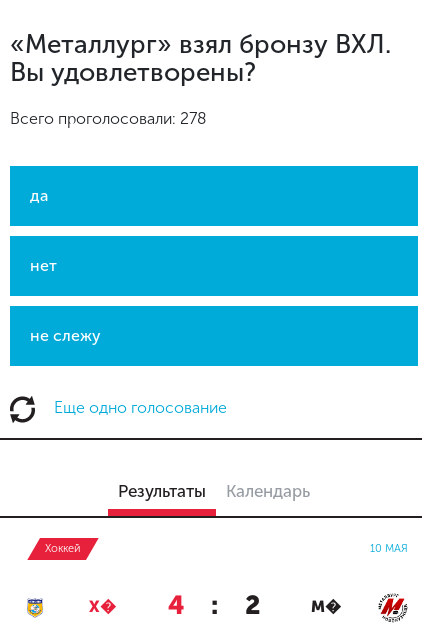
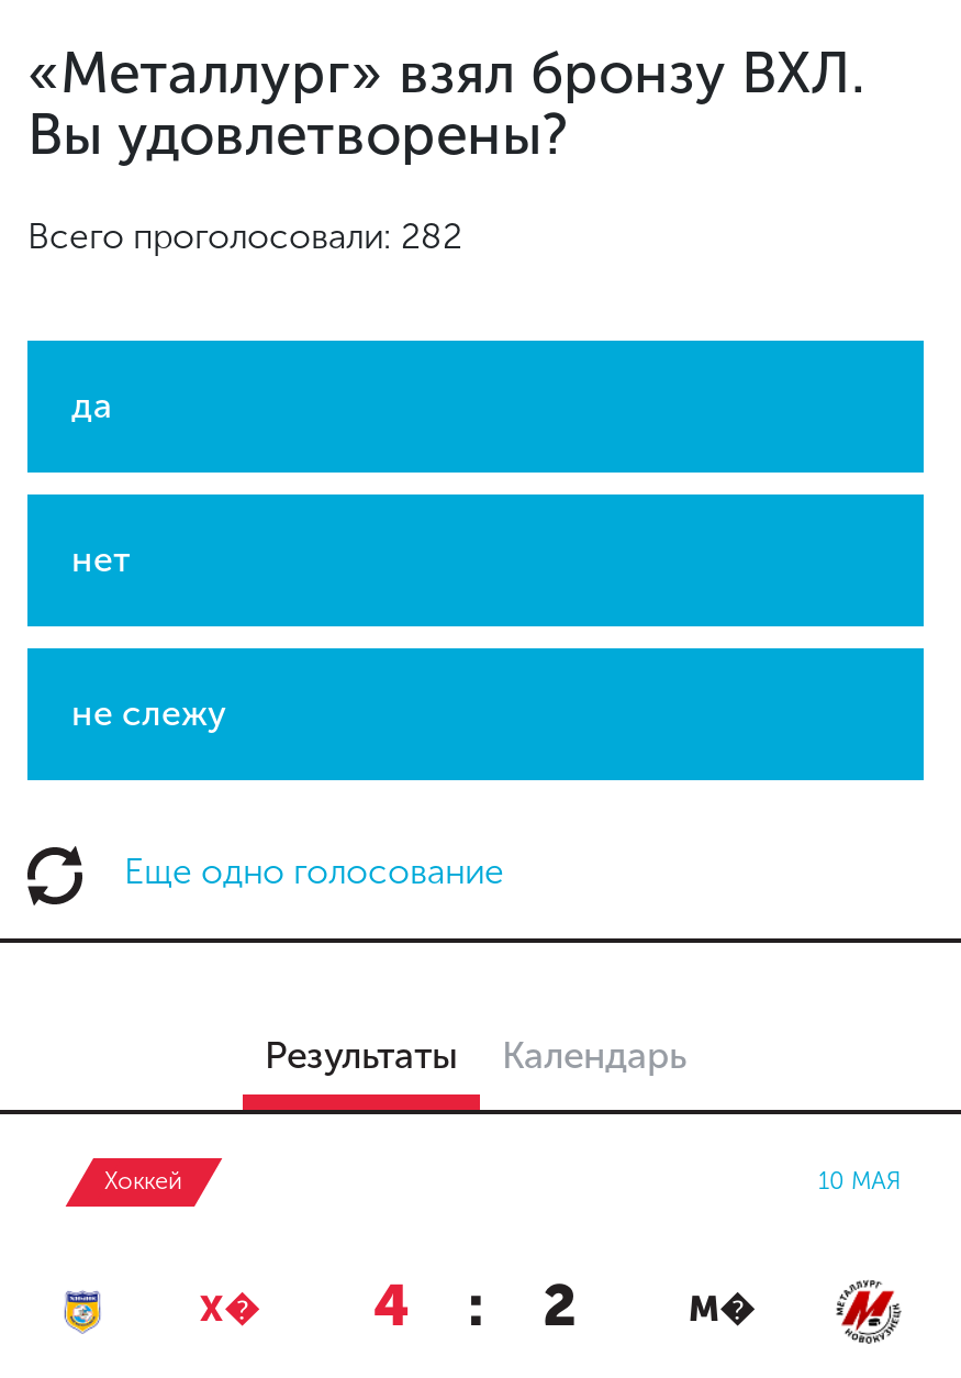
- Всего проголосовали: 278
+ Всего проголосовали: 282
